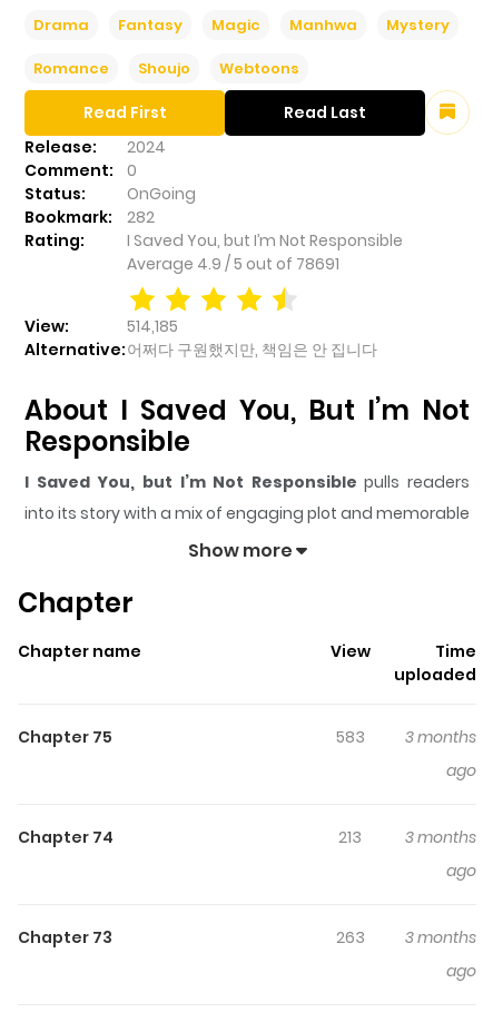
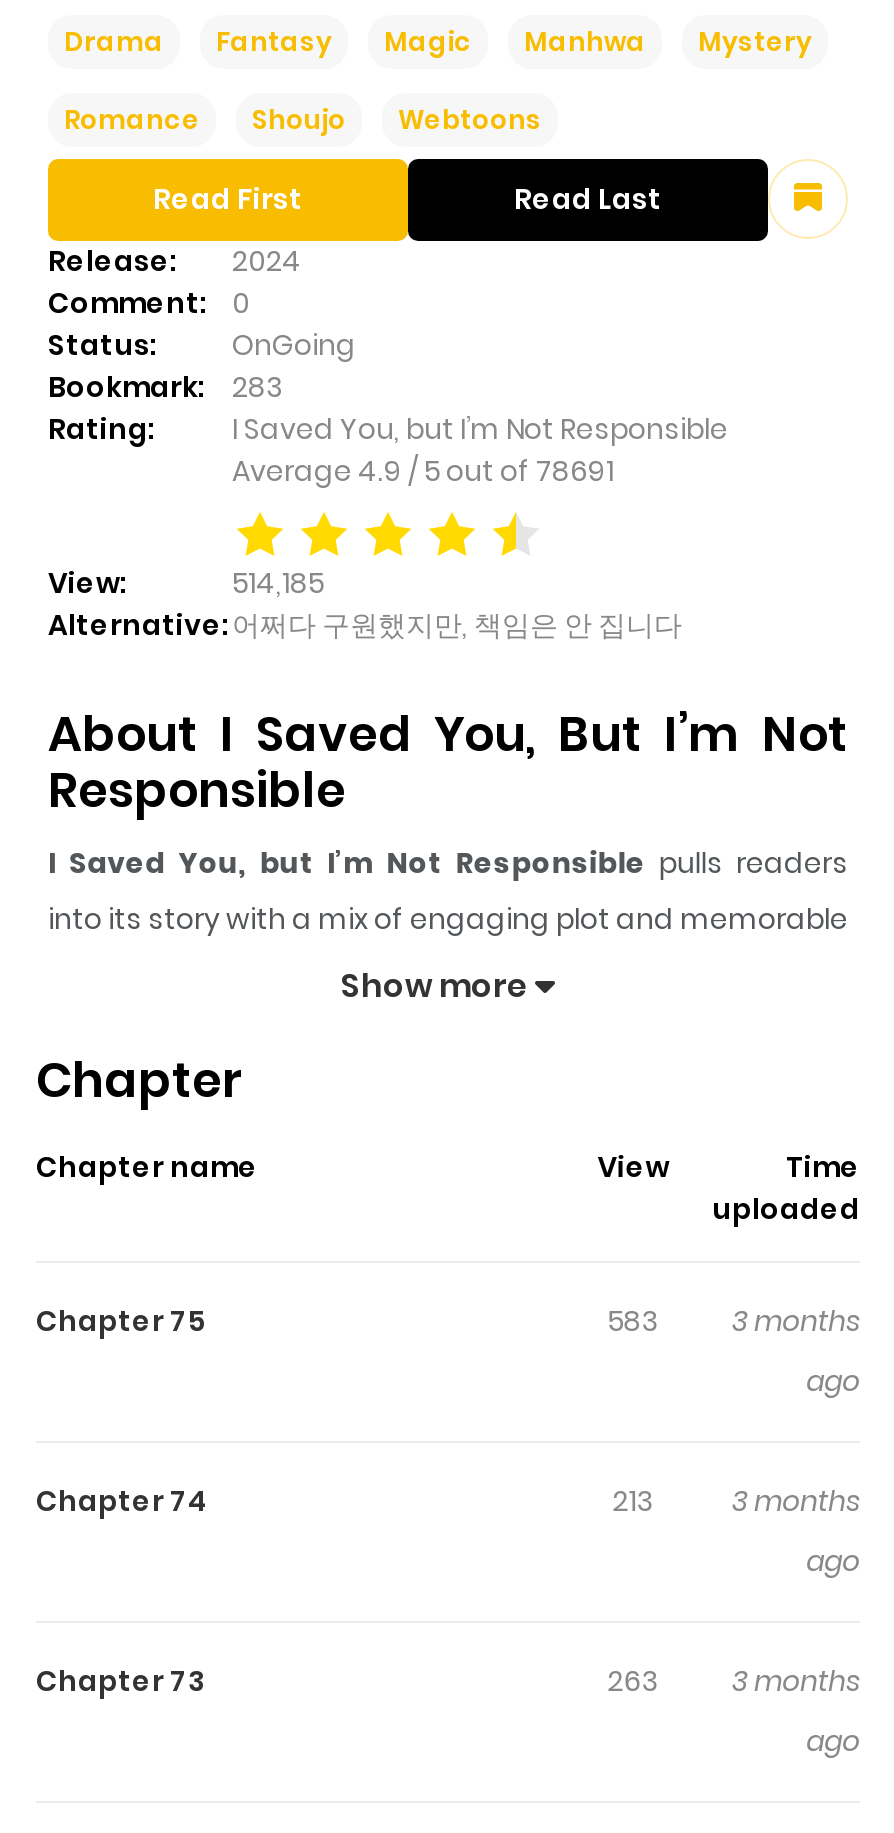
- Bookmark: 282
+ Bookmark: 283
